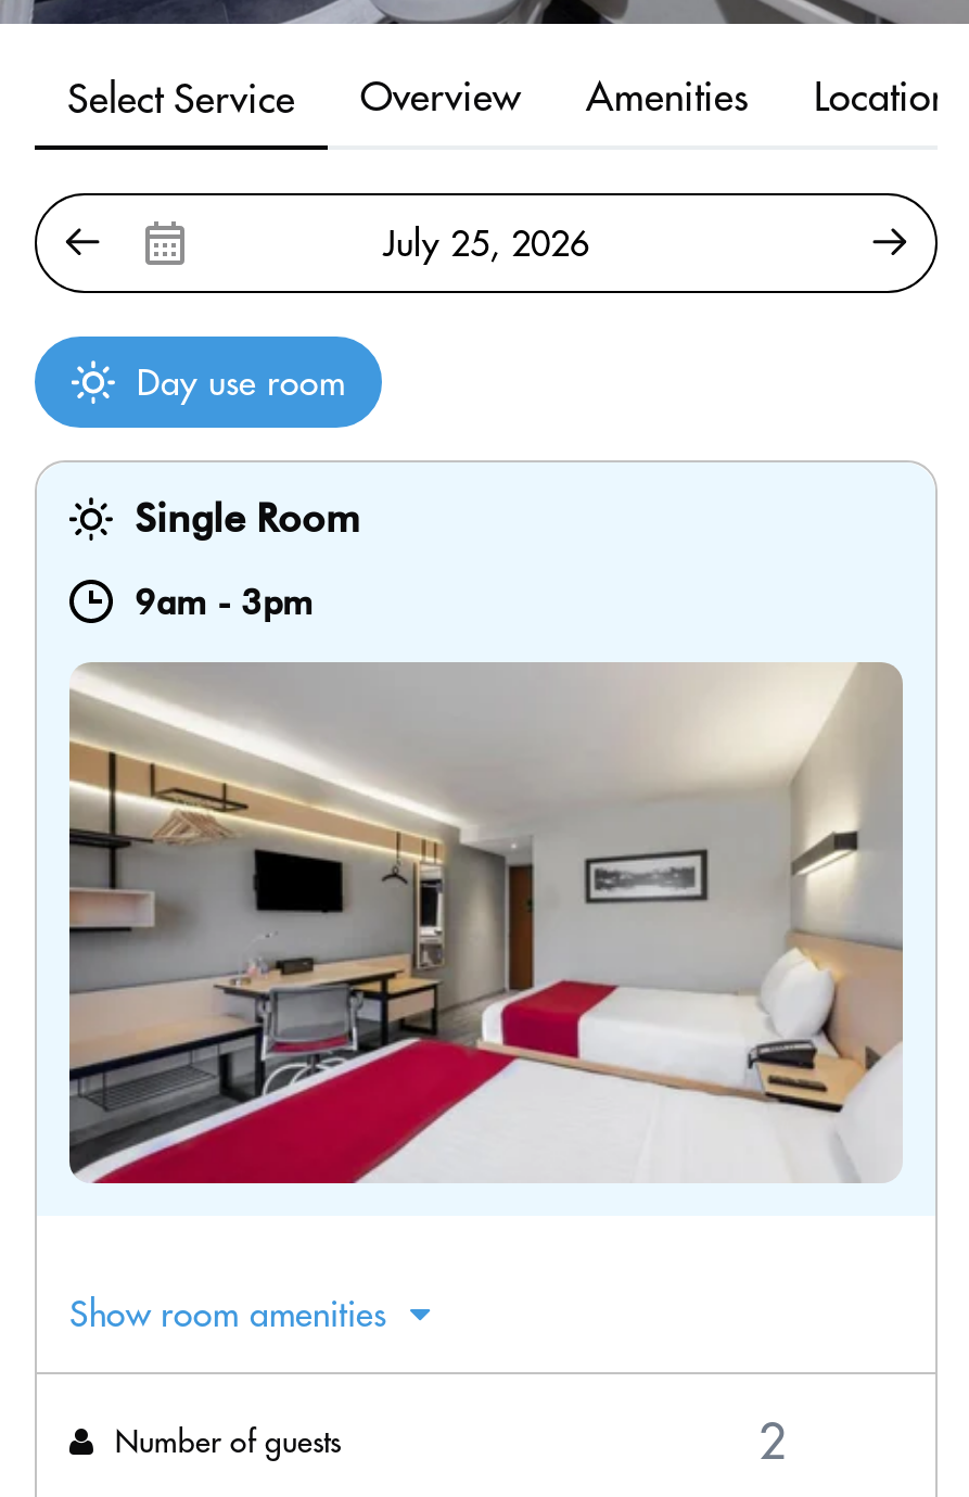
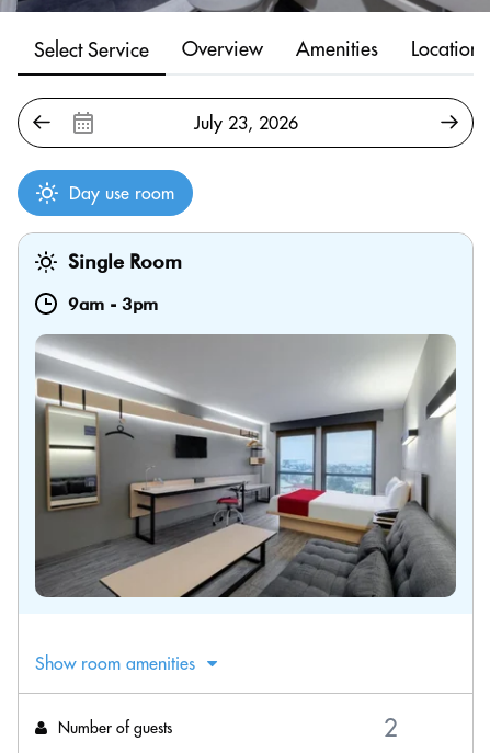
- [image]
+ [image]
